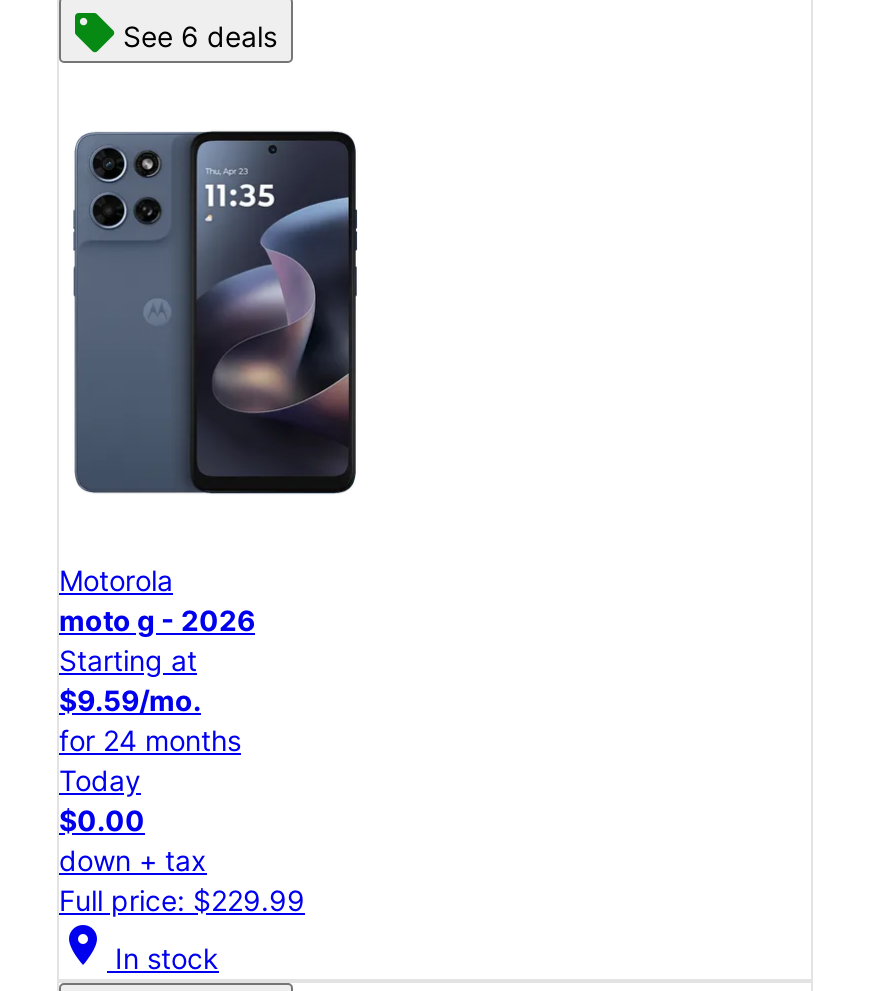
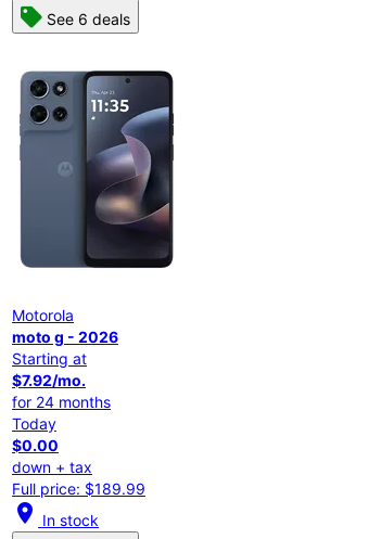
- $9.59/mo.
+ $7.92/mo.

- Full price: $229.99
+ Full price: $189.99
